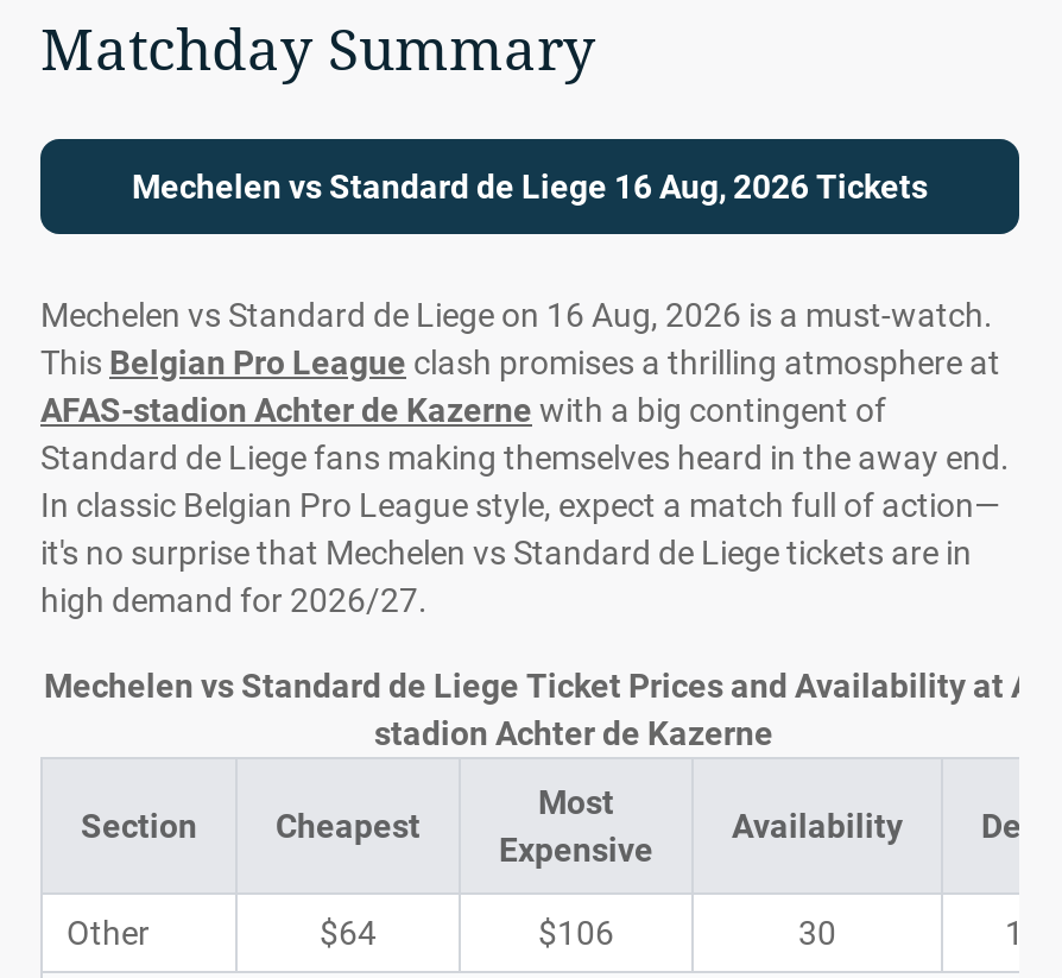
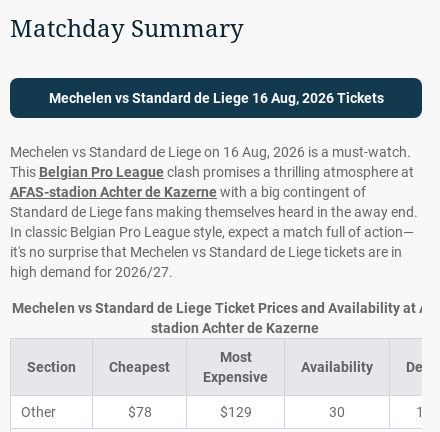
- $64
+ $78

- $106
+ $129
